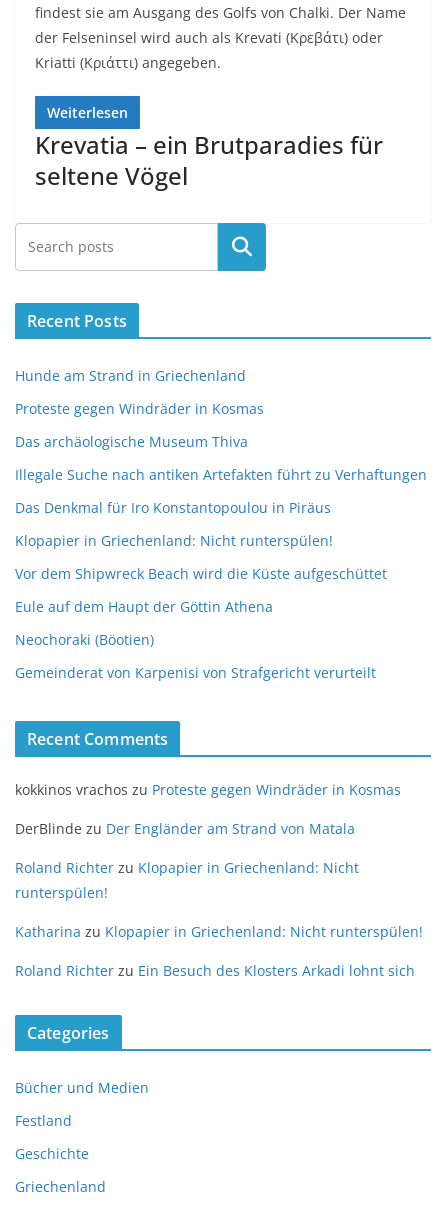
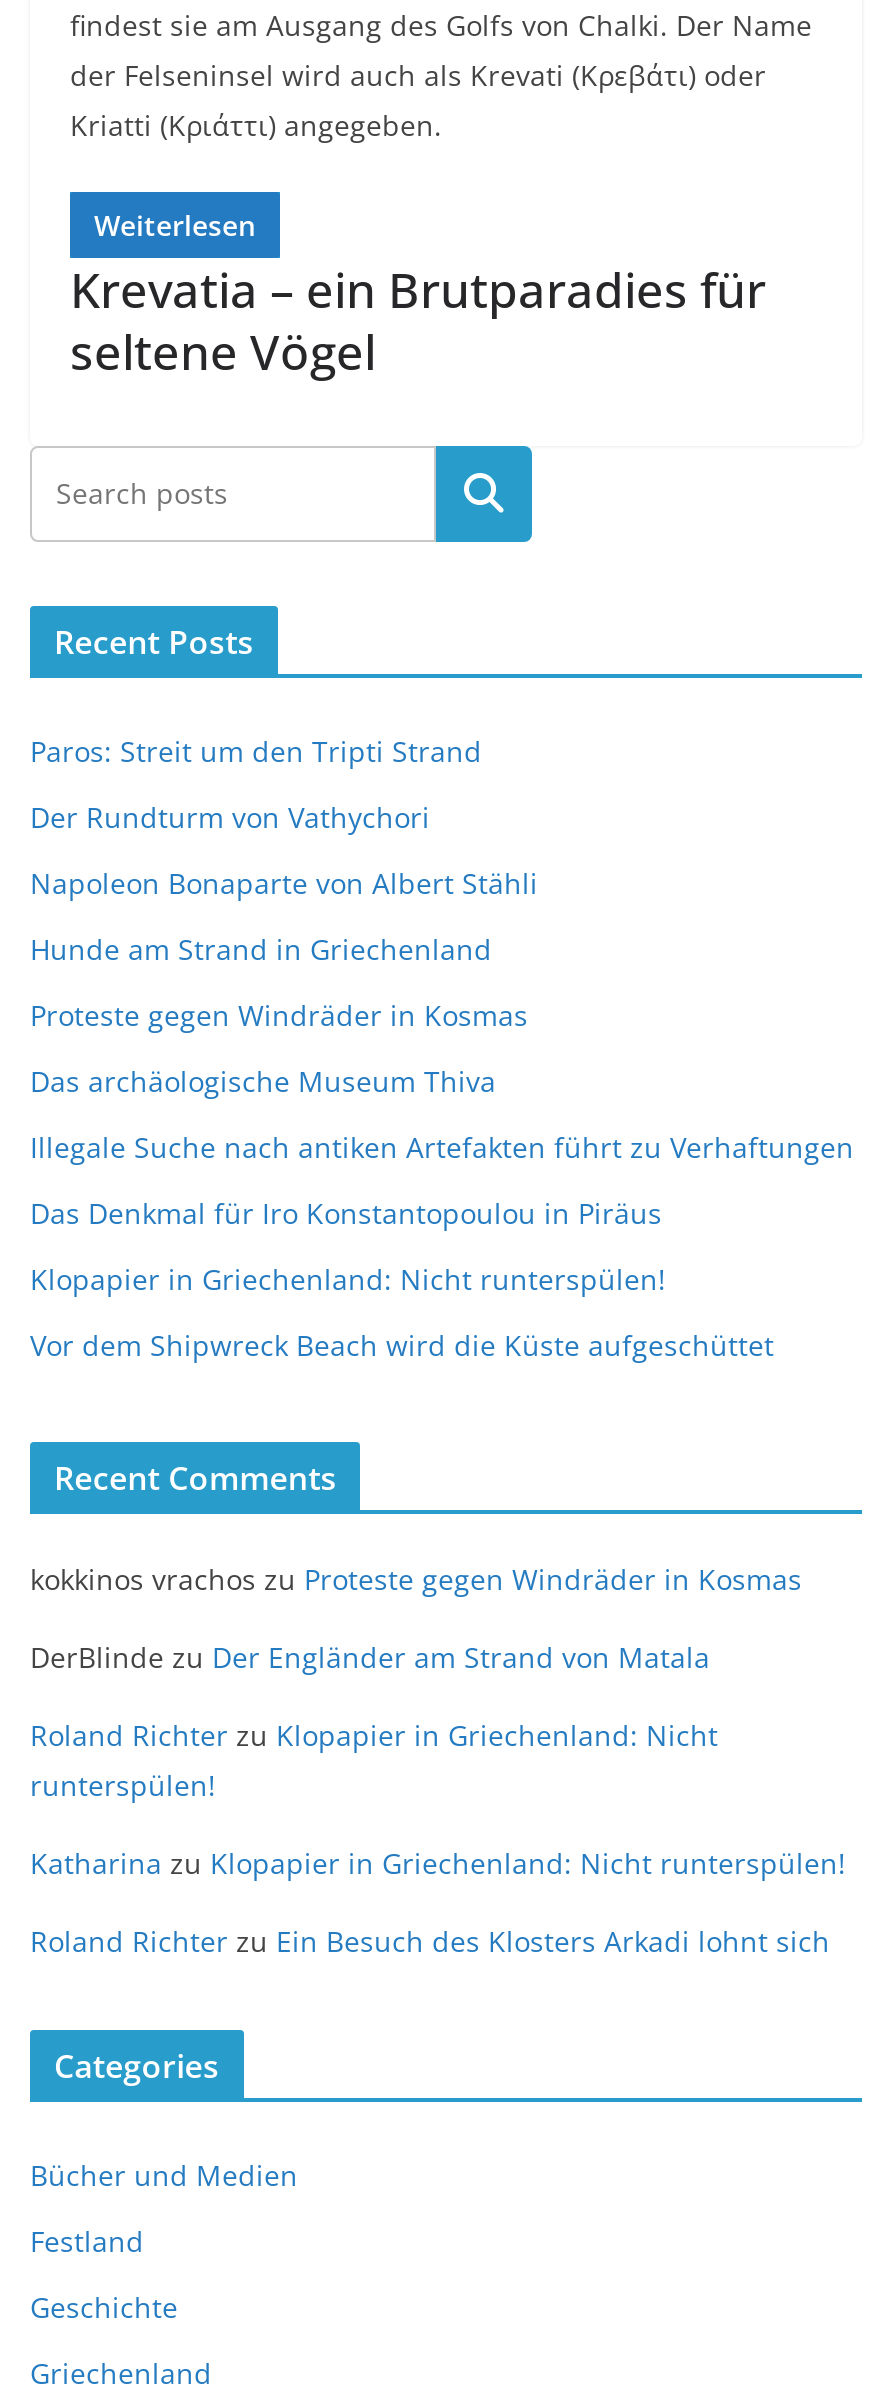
+ Paros: Streit um den Tripti Strand
+ Der Rundturm von Vathychori
+ Napoleon Bonaparte von Albert Stähli

moved down: Hunde am Strand in Griechenland | Proteste gegen Windräder in Kosmas | Das archäologische Museum Thiva | Illegale Suche nach antiken Artefakten führt zu Verhaftungen | Das Denkmal für Iro Konstantopoulou in Piräus | Klopapier in Griechenland: Nicht runterspülen! | Vor dem Shipwreck Beach wird die Küste aufgeschüttet

- Eule auf dem Haupt der Göttin Athena
- Neochoraki (Böotien)
- Gemeinderat von Karpenisi von Strafgericht verurteilt
